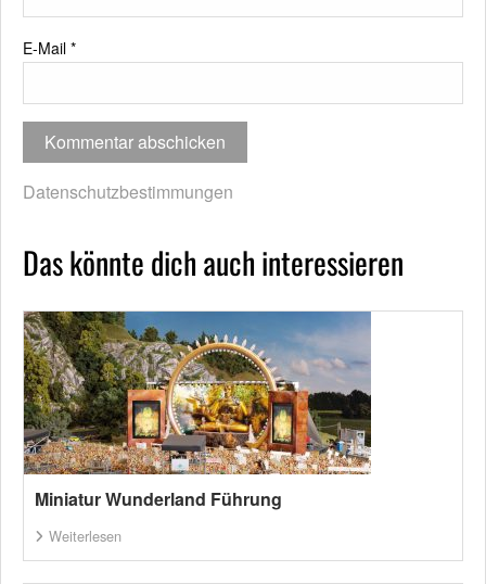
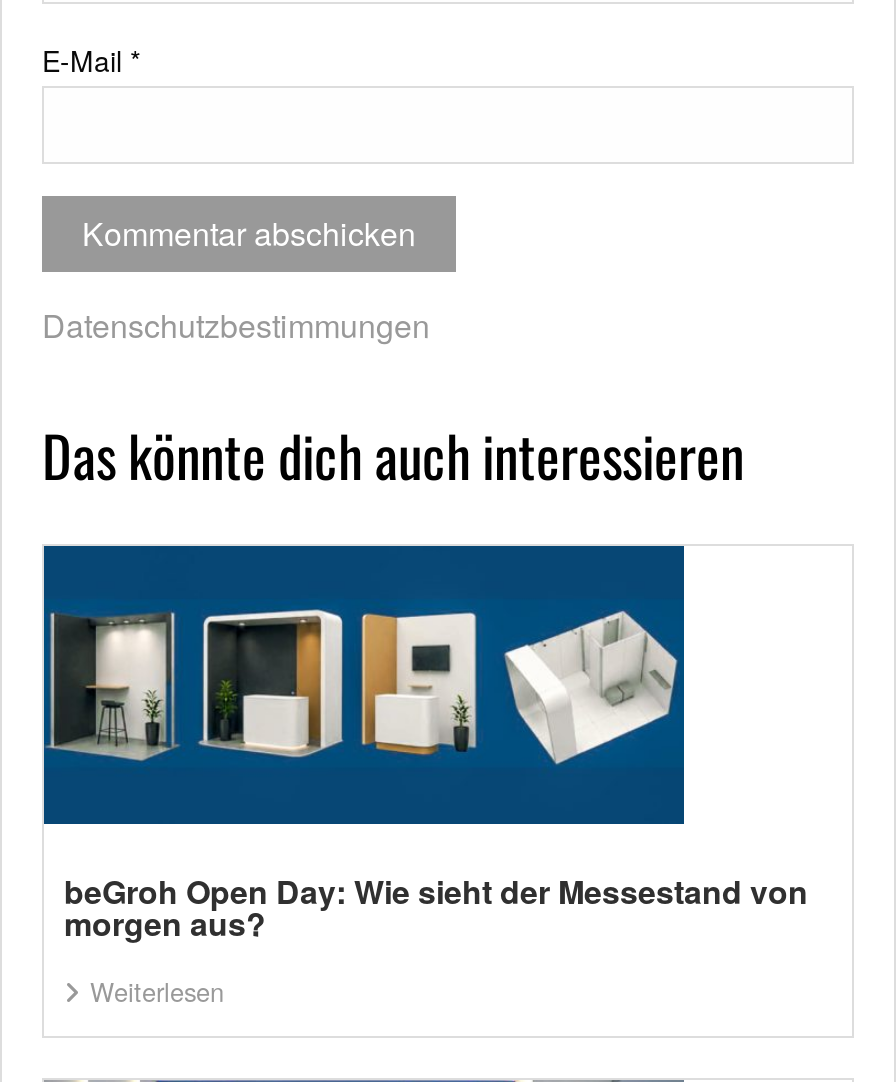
- [image]
- Miniatur Wunderland Führung
+ [image]
+ beGroh Open Day: Wie sieht der Messestand von
+ morgen aus?
